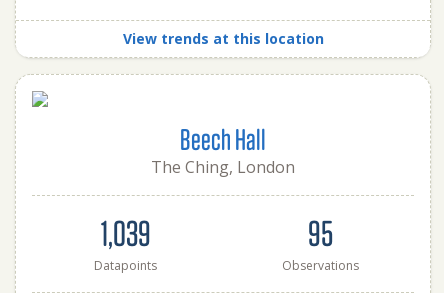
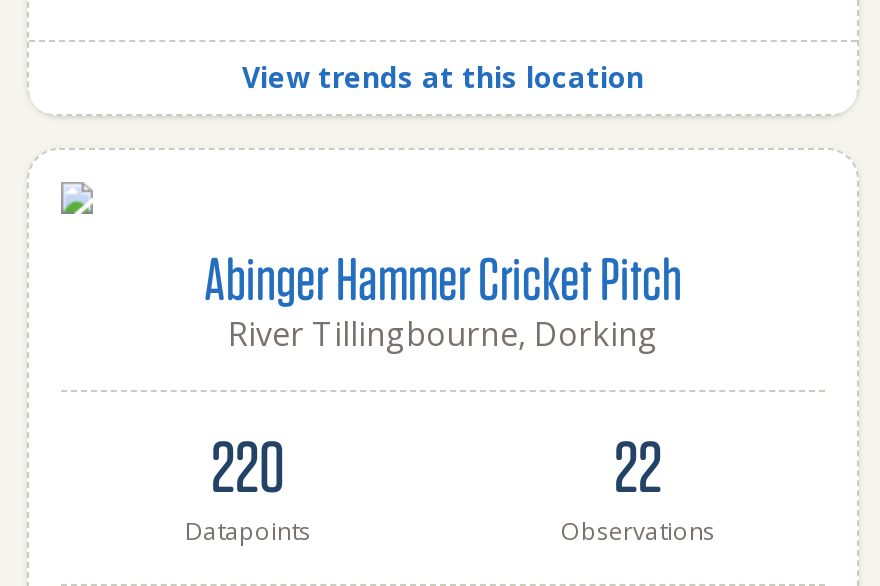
- Beech Hall
- The Ching, London
+ Abinger Hammer Cricket Pitch
+ River Tillingbourne, Dorking

- 1,039
+ 220

- 95
+ 22
